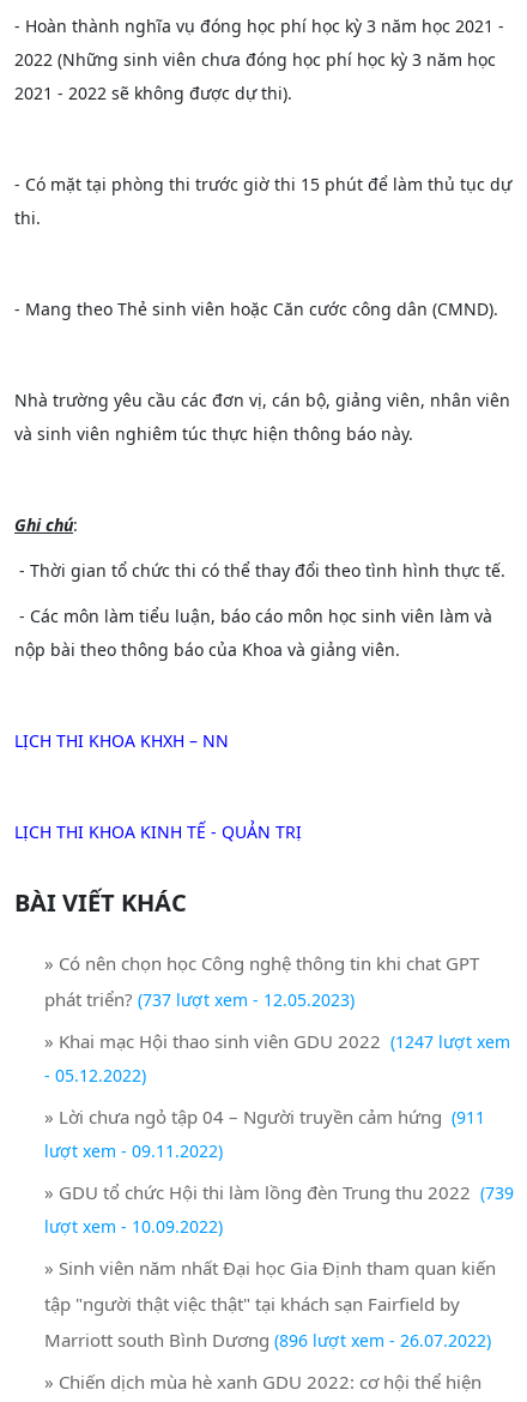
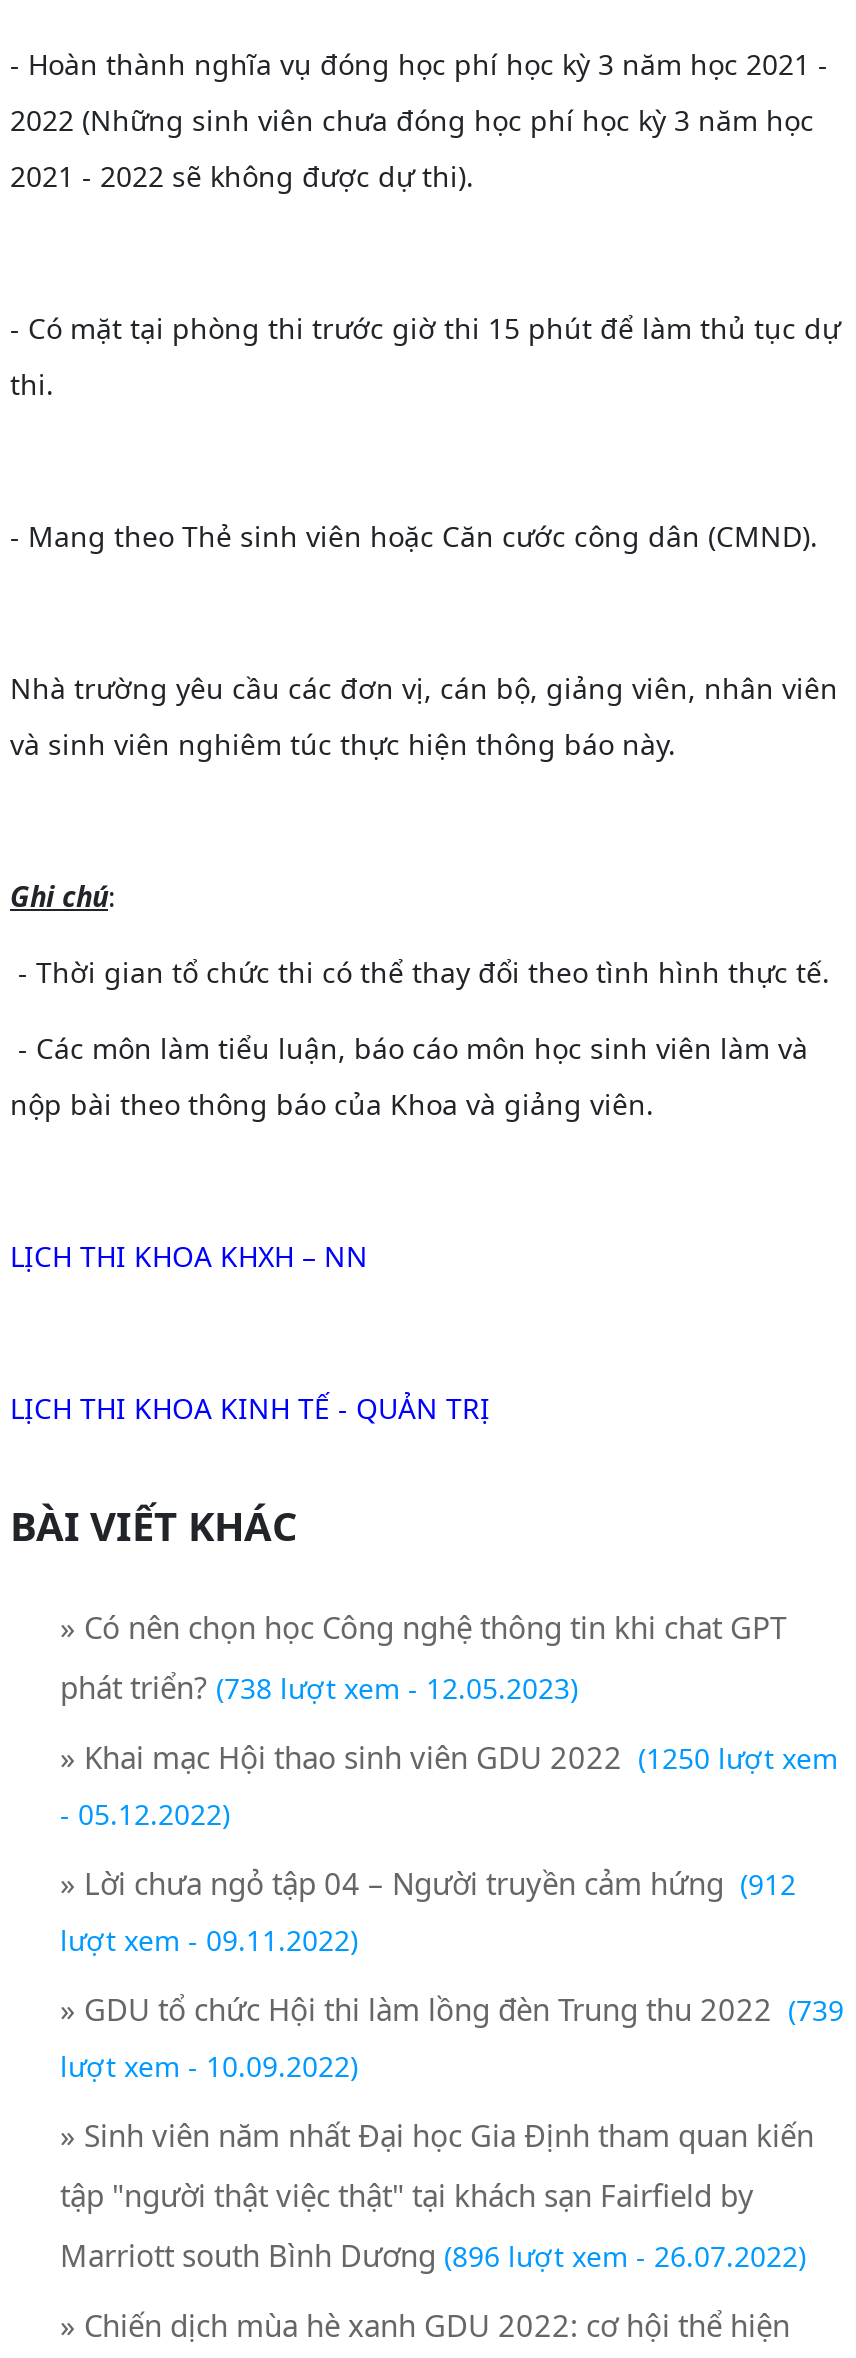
- phát triển? (737 lượt xem - 12.05.2023)
+ phát triển? (738 lượt xem - 12.05.2023)

- » Khai mạc Hội thao sinh viên GDU 2022 (1247 lượt xem
+ » Khai mạc Hội thao sinh viên GDU 2022 (1250 lượt xem

- » Lời chưa ngỏ tập 04 – Người truyền cảm hứng (911
+ » Lời chưa ngỏ tập 04 – Người truyền cảm hứng (912
